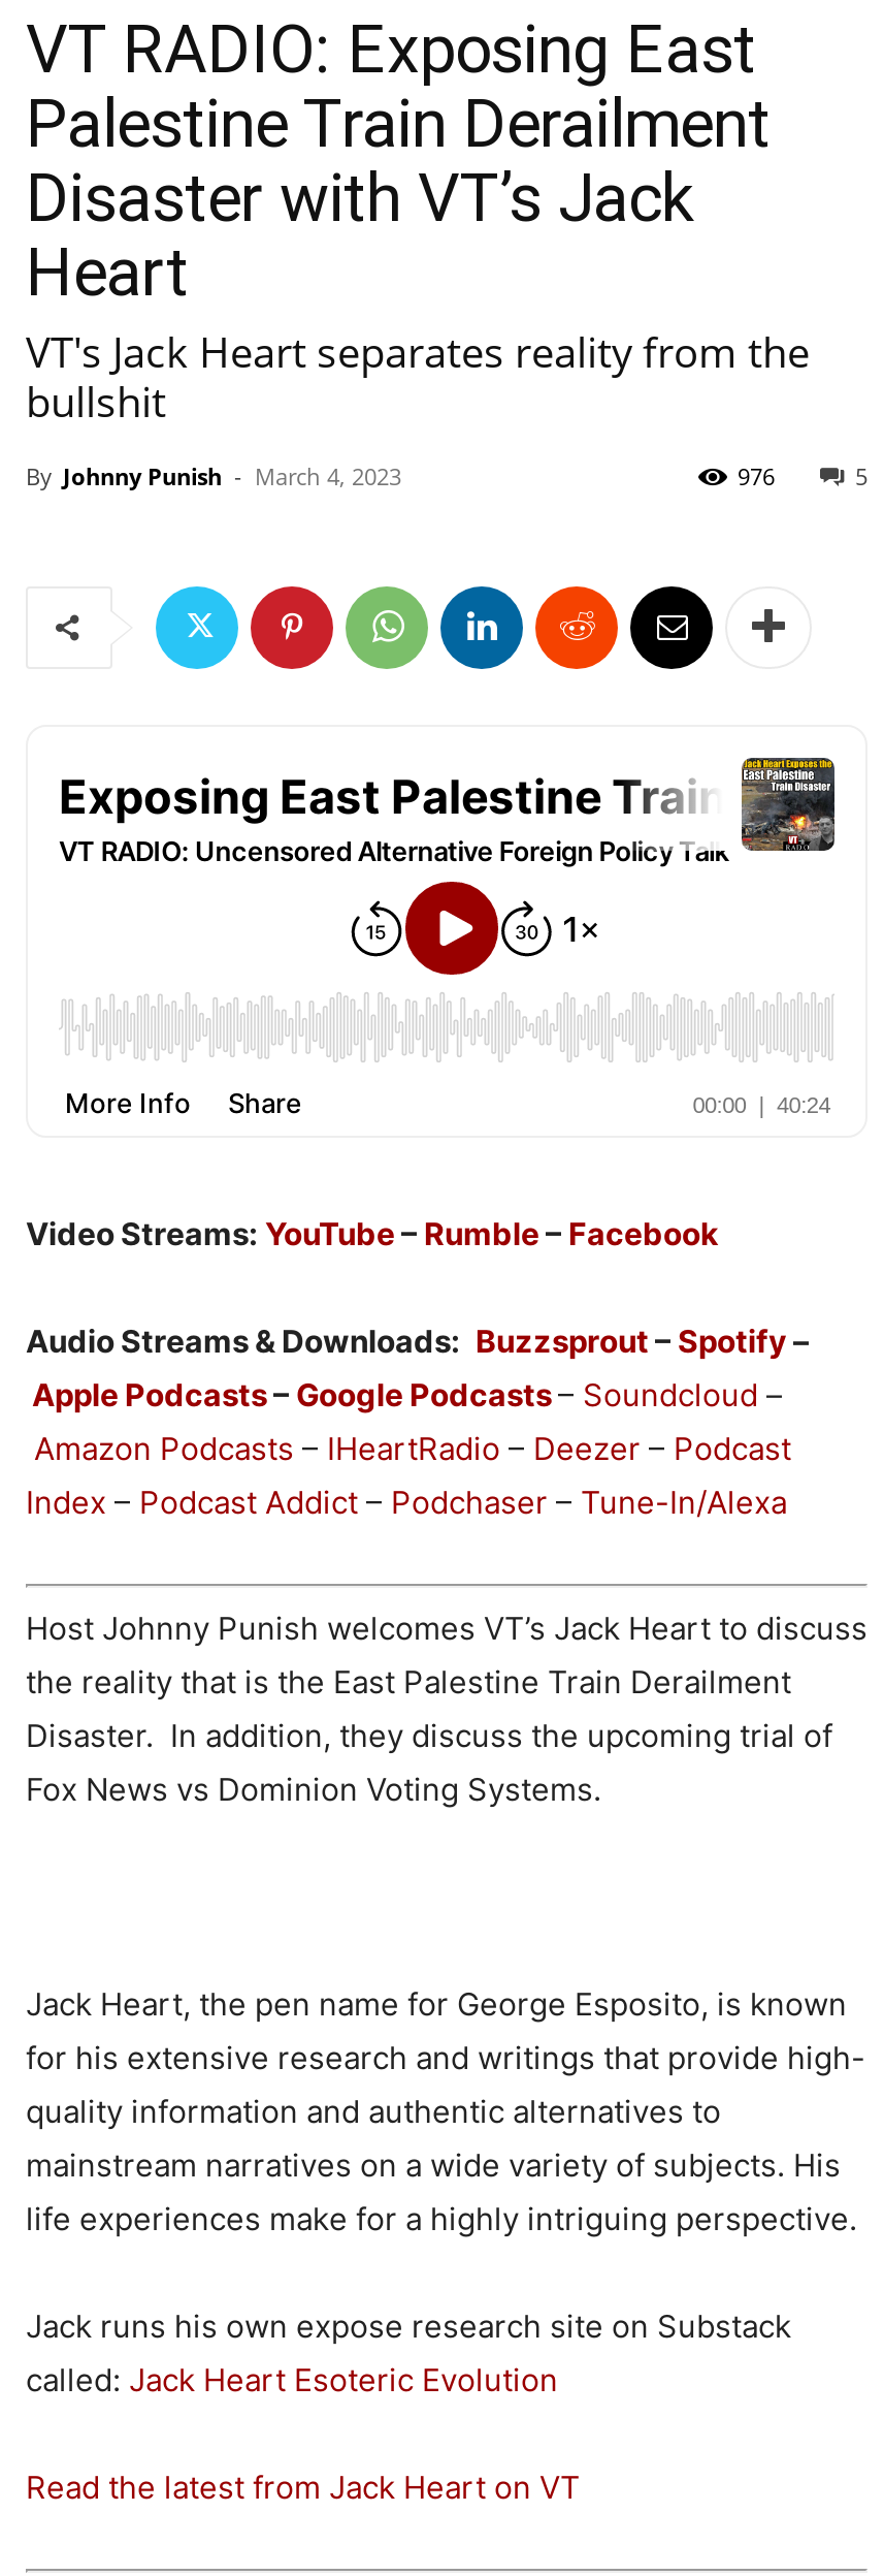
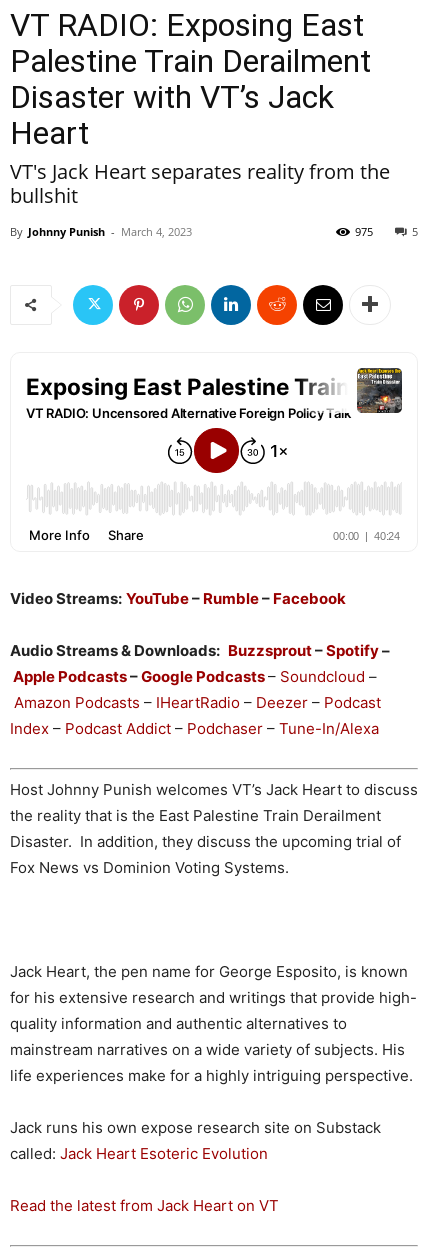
- 976
+ 975
